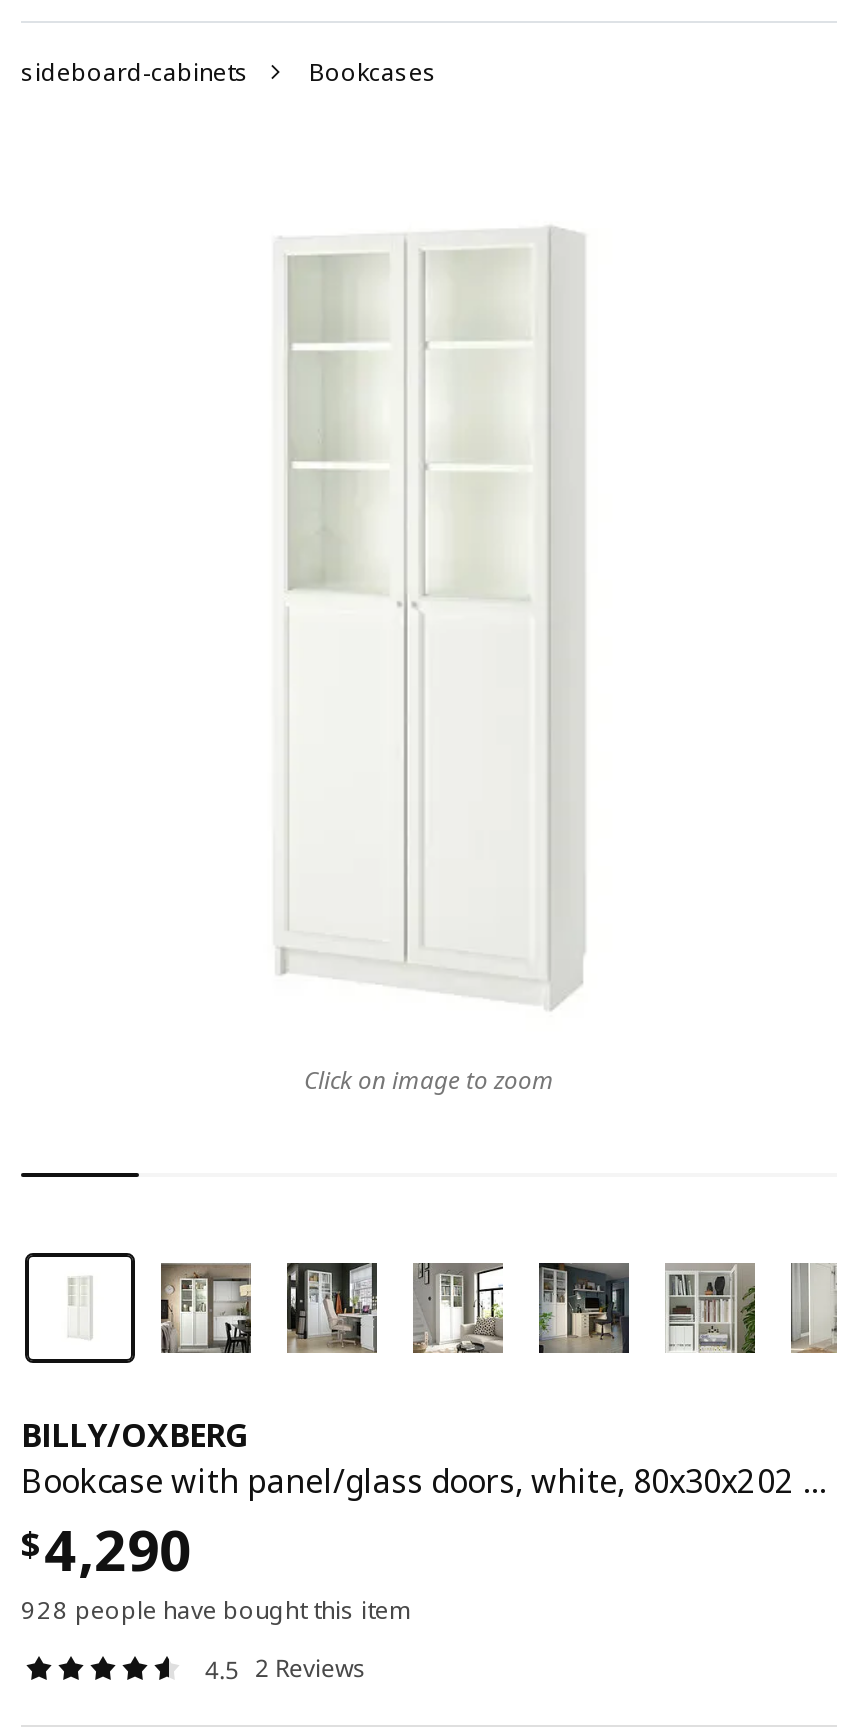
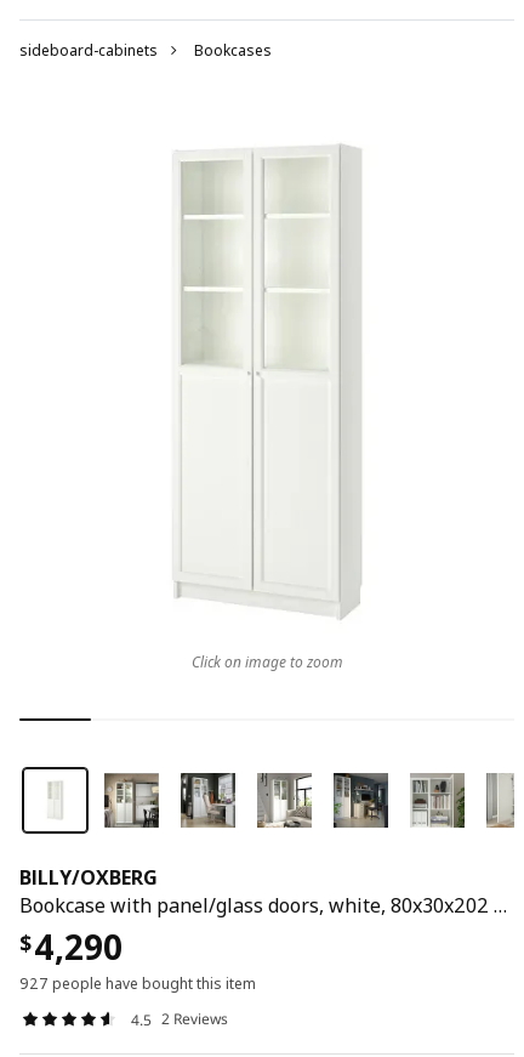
- 928 people have bought this item
+ 927 people have bought this item
